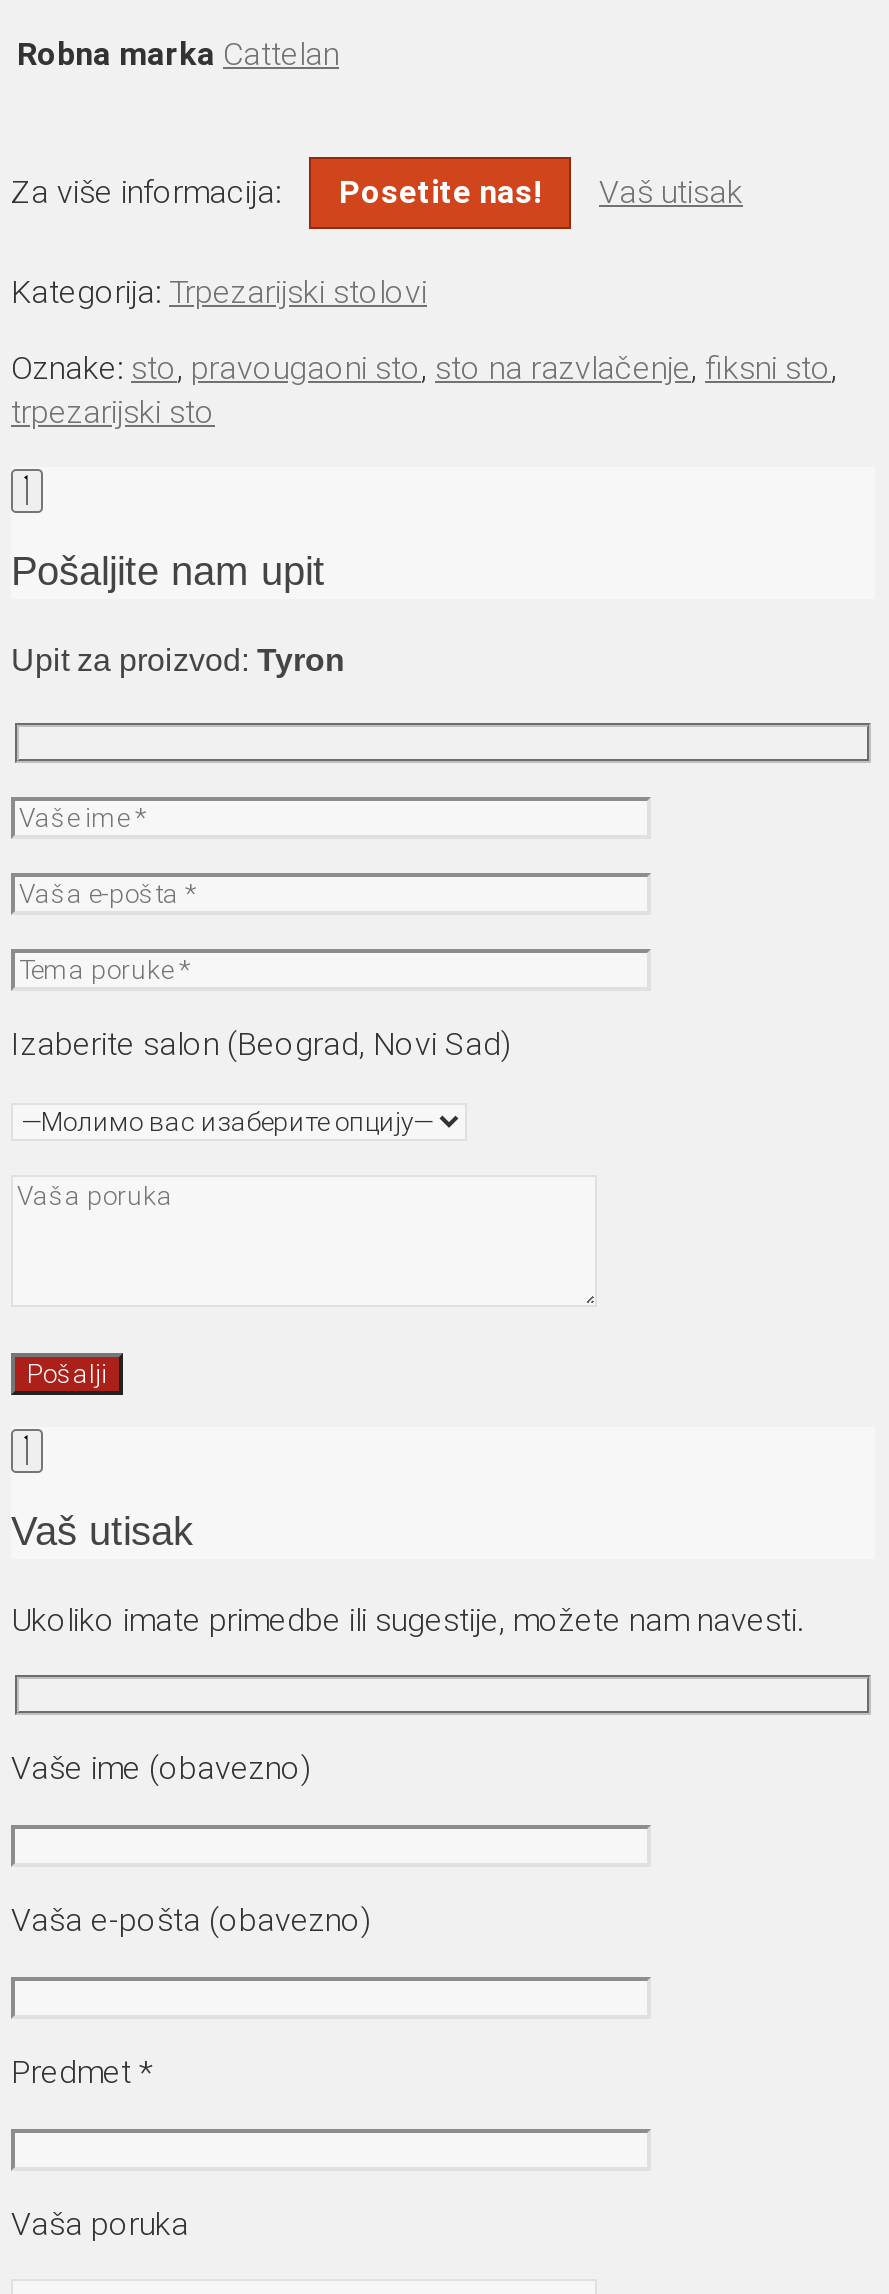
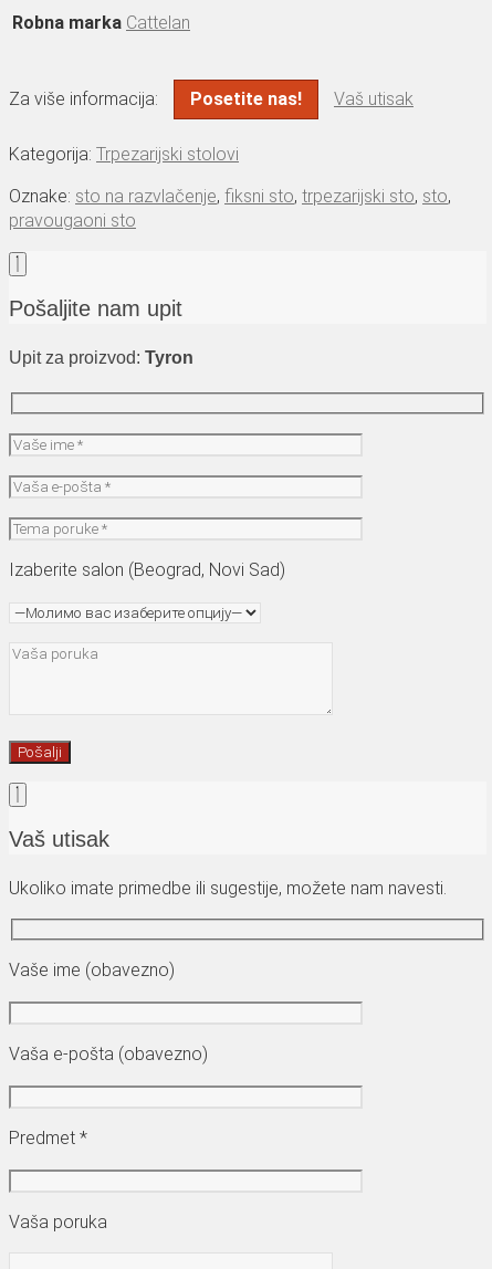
- Oznake: sto, pravougaoni sto, sto na razvlačenje, fiksni sto,
+ Oznake: sto na razvlačenje, fiksni sto, trpezarijski sto, sto,

- trpezarijski sto
+ pravougaoni sto
